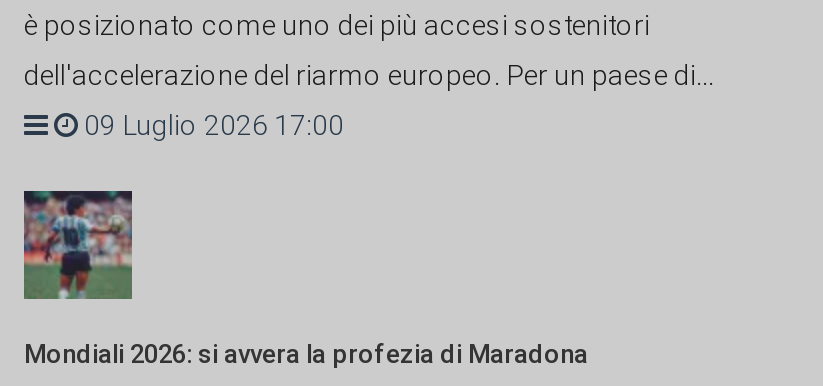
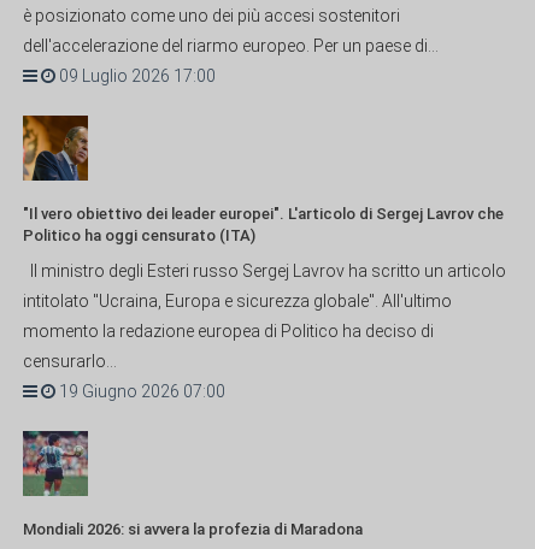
+ [image]
+ "Il vero obiettivo dei leader europei". L'articolo di Sergej Lavrov che
+ Politico ha oggi censurato (ITA)
+ Il ministro degli Esteri russo Sergej Lavrov ha scritto un articolo
+ intitolato "Ucraina, Europa e sicurezza globale". All'ultimo
+ momento la redazione europea di Politico ha deciso di
+ censurarlo...
+ 19 Giugno 2026 07:00
